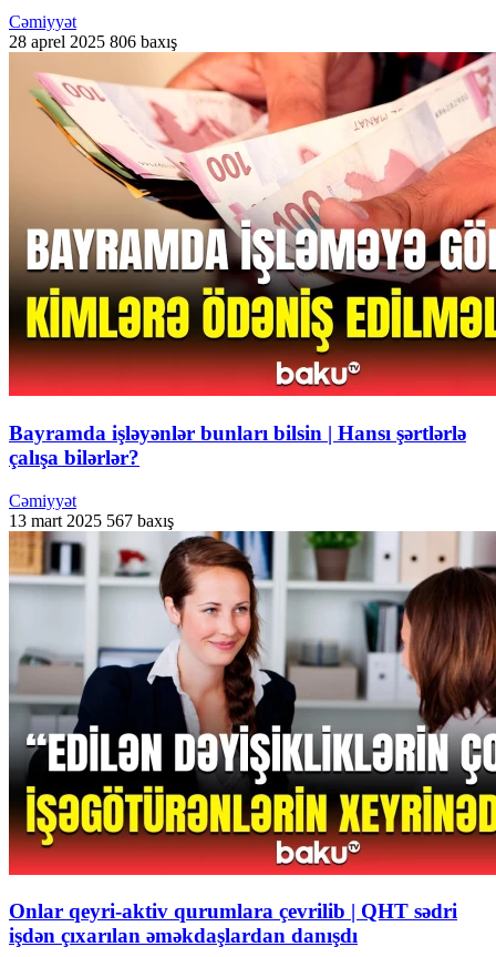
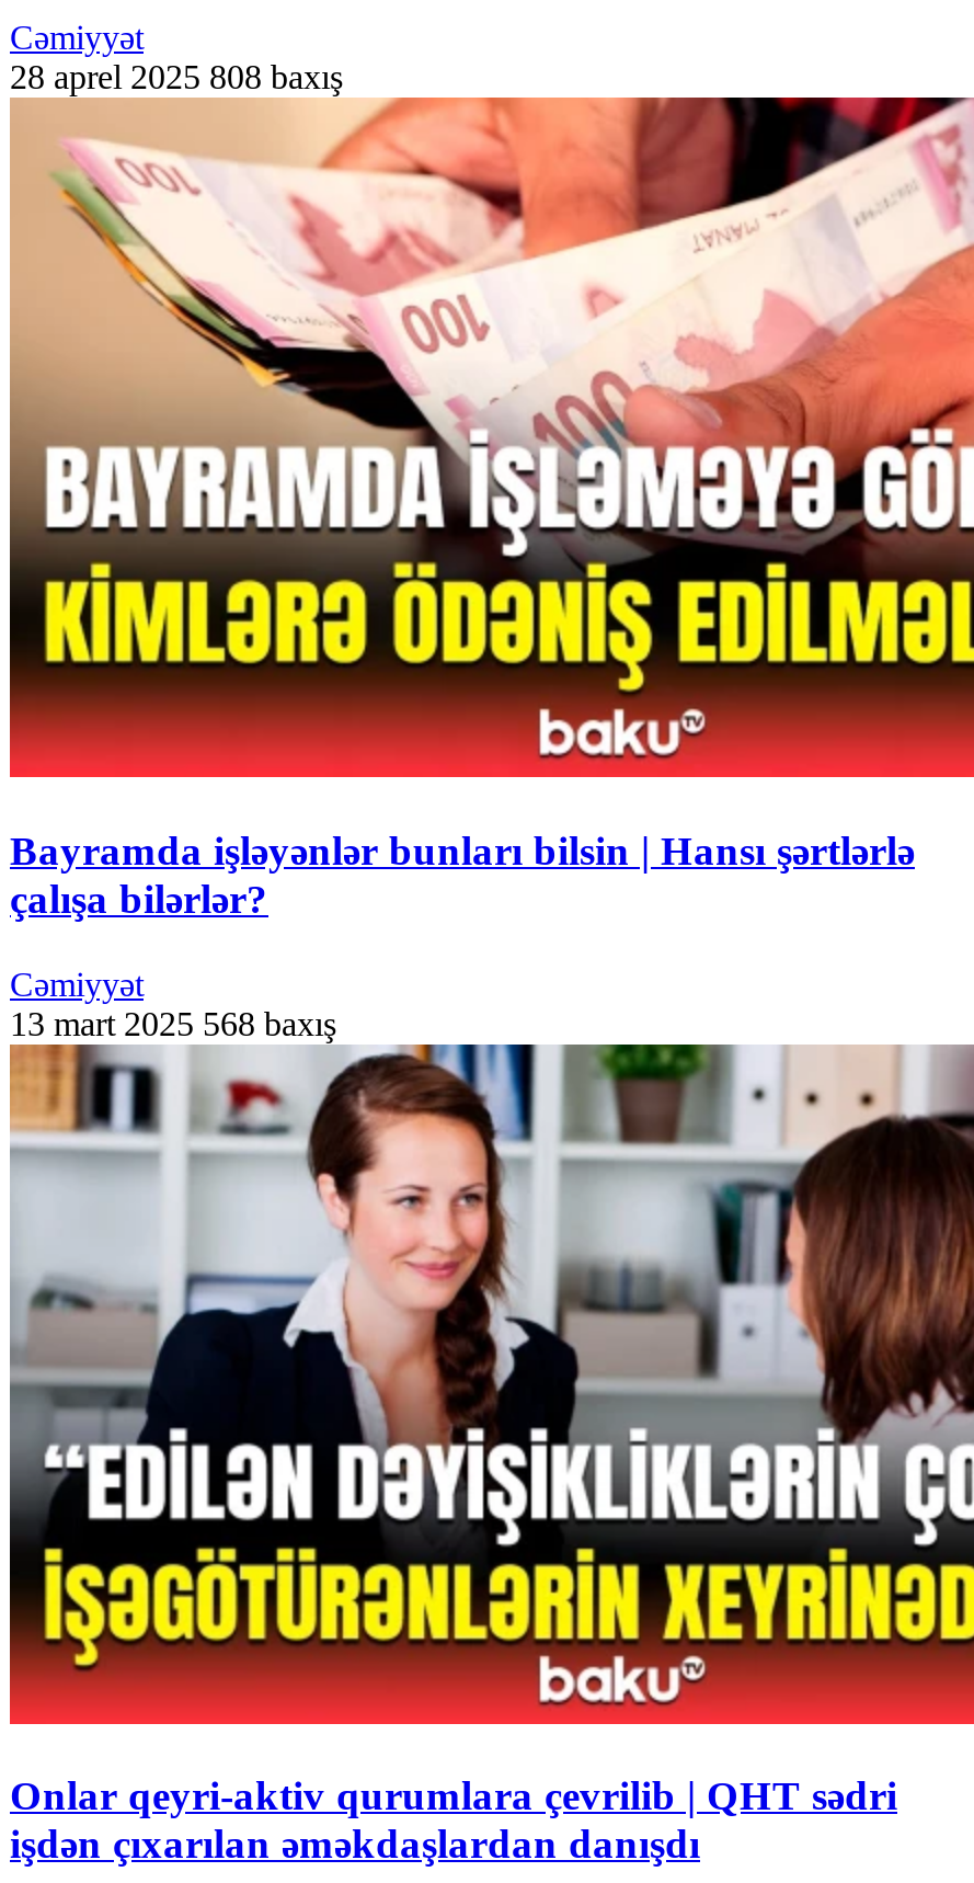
- 28 aprel 2025 806 baxış
+ 28 aprel 2025 808 baxış

- 13 mart 2025 567 baxış
+ 13 mart 2025 568 baxış
